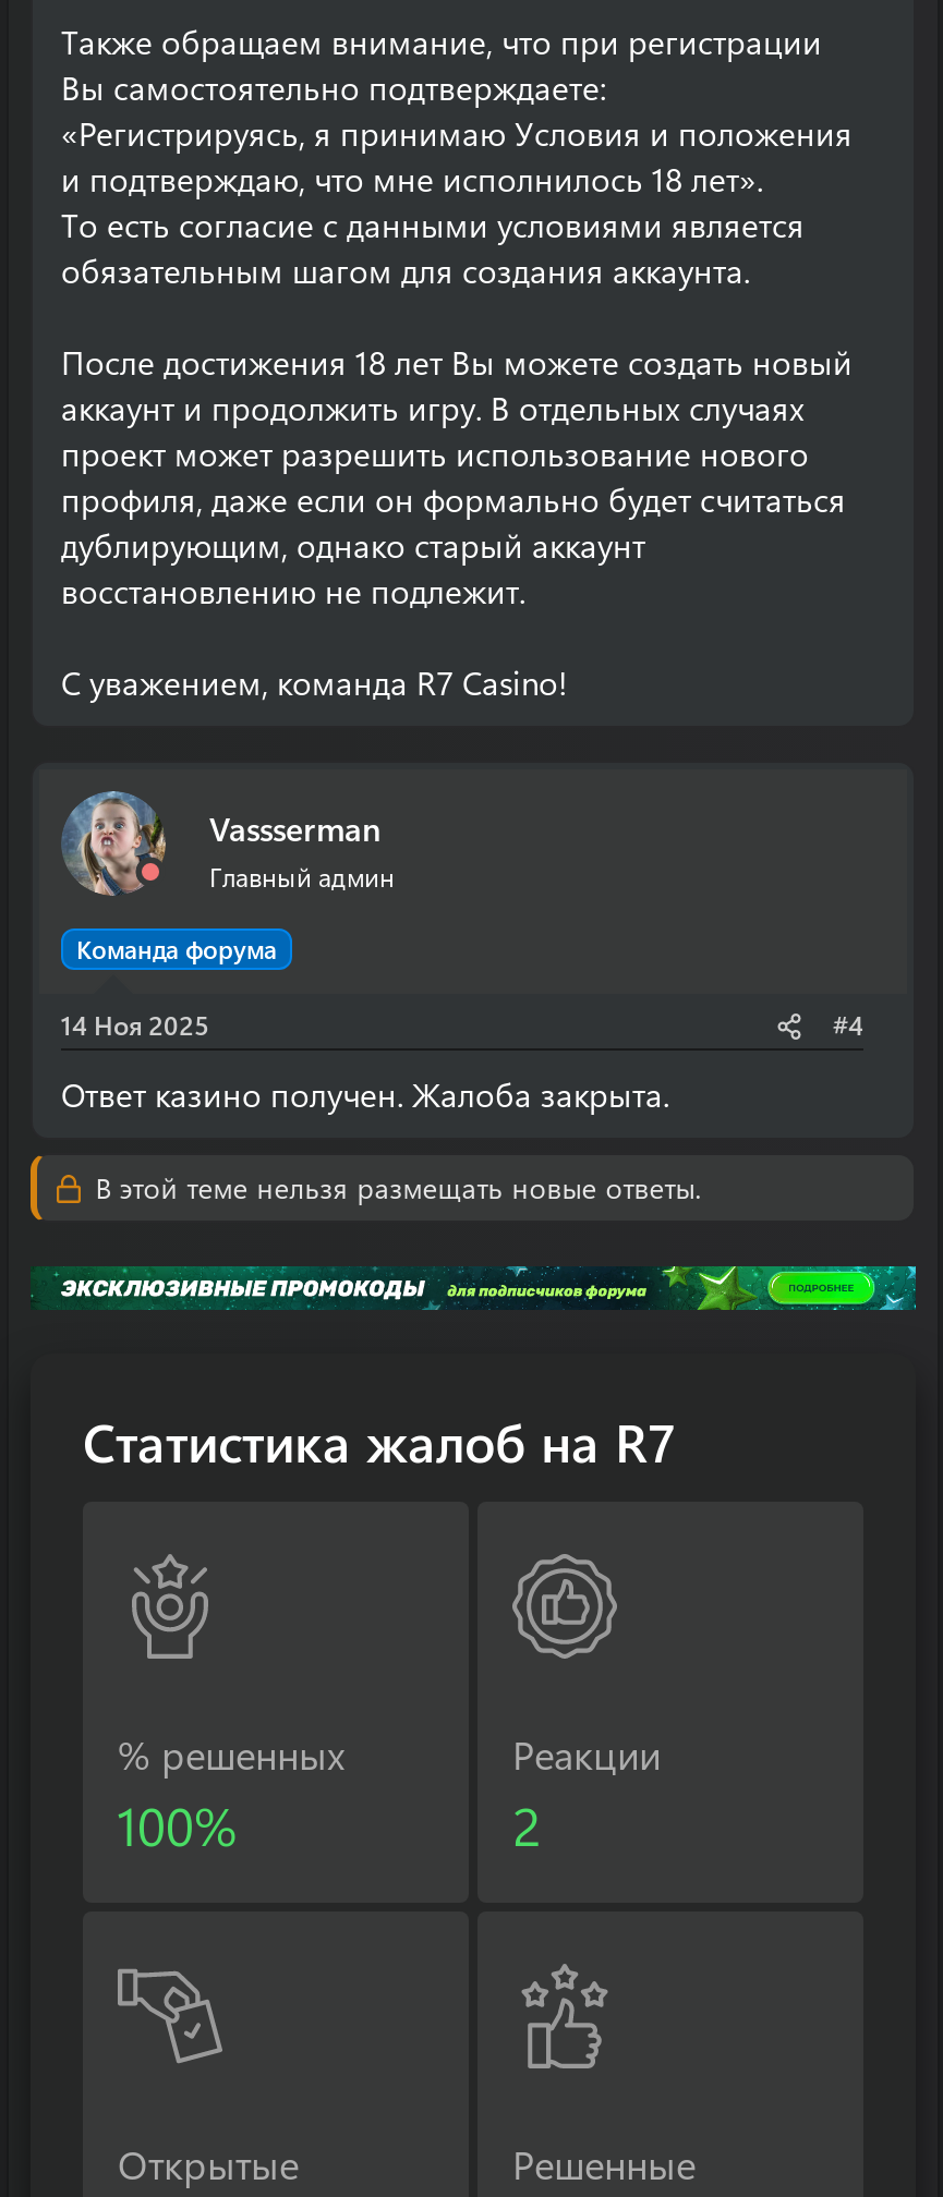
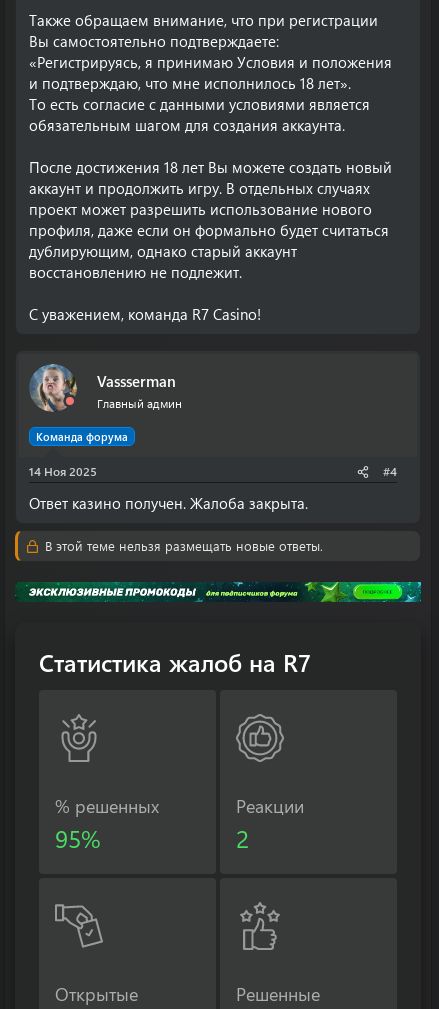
- 100%
+ 95%
